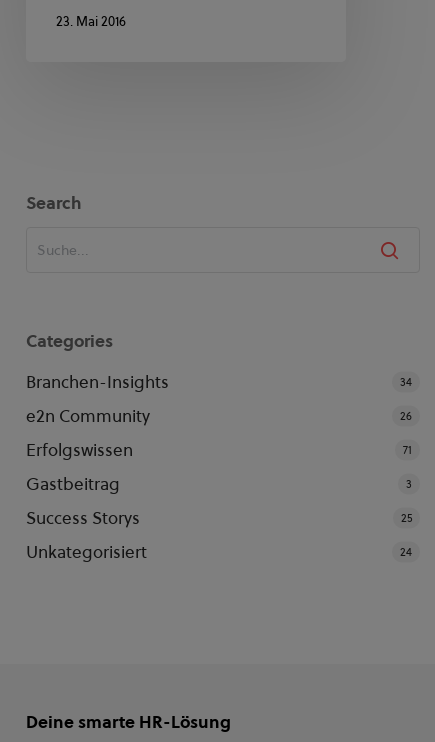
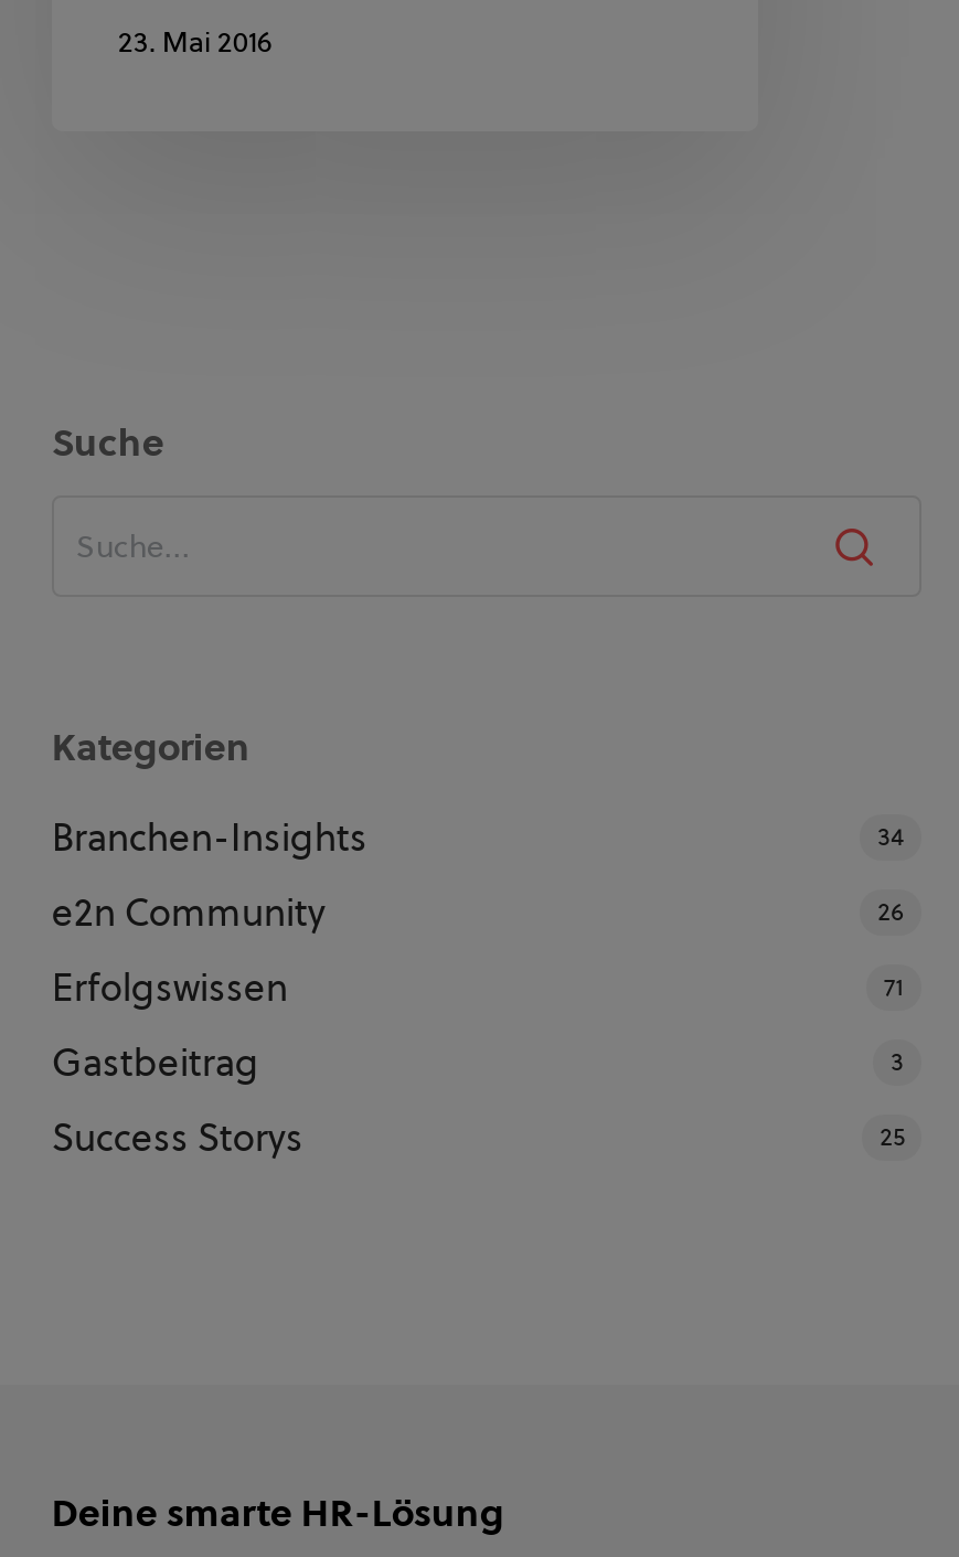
- Search
+ Suche

- Categories
+ Kategorien

- Unkategorisiert
- 24
